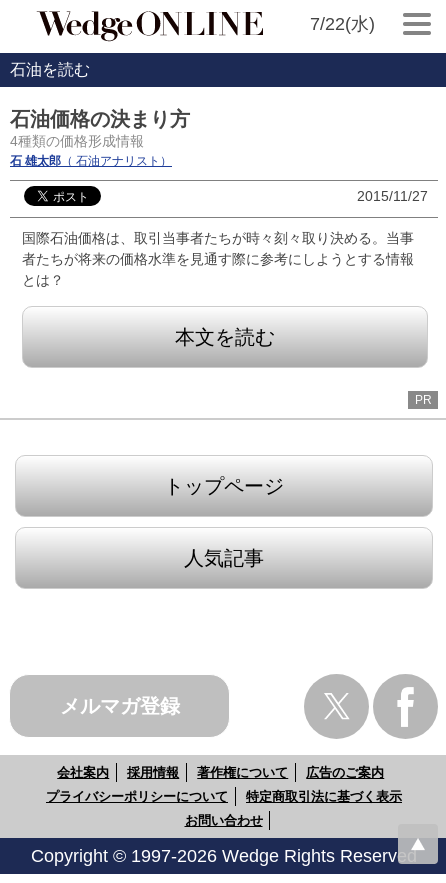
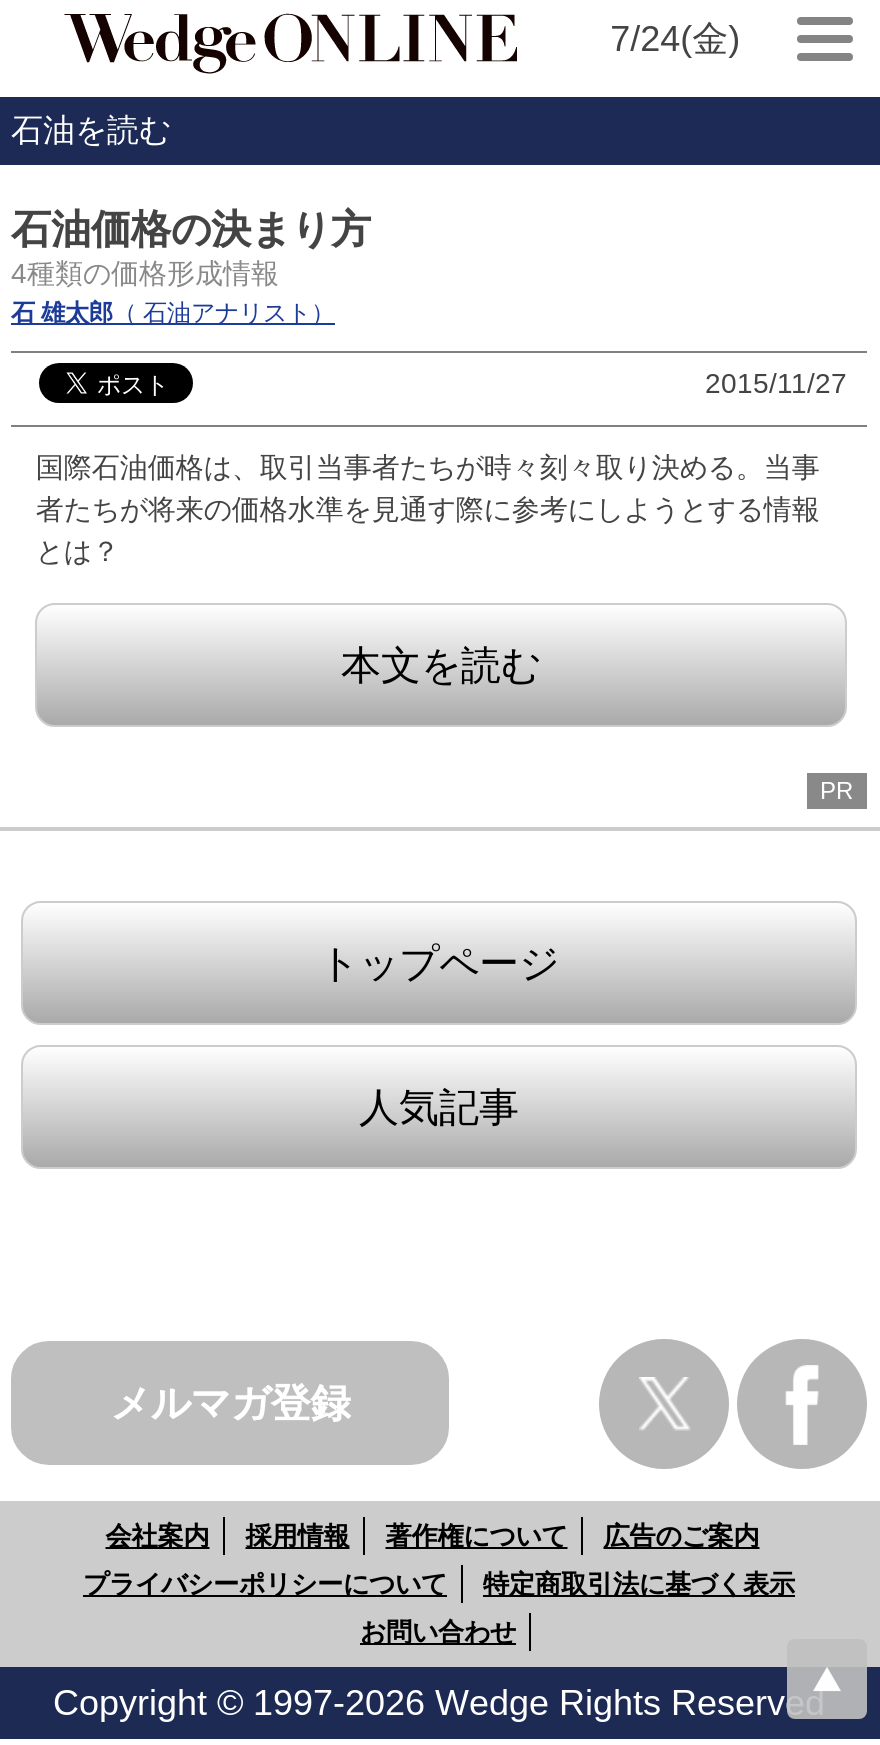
- 7/22(水)
+ 7/24(金)
